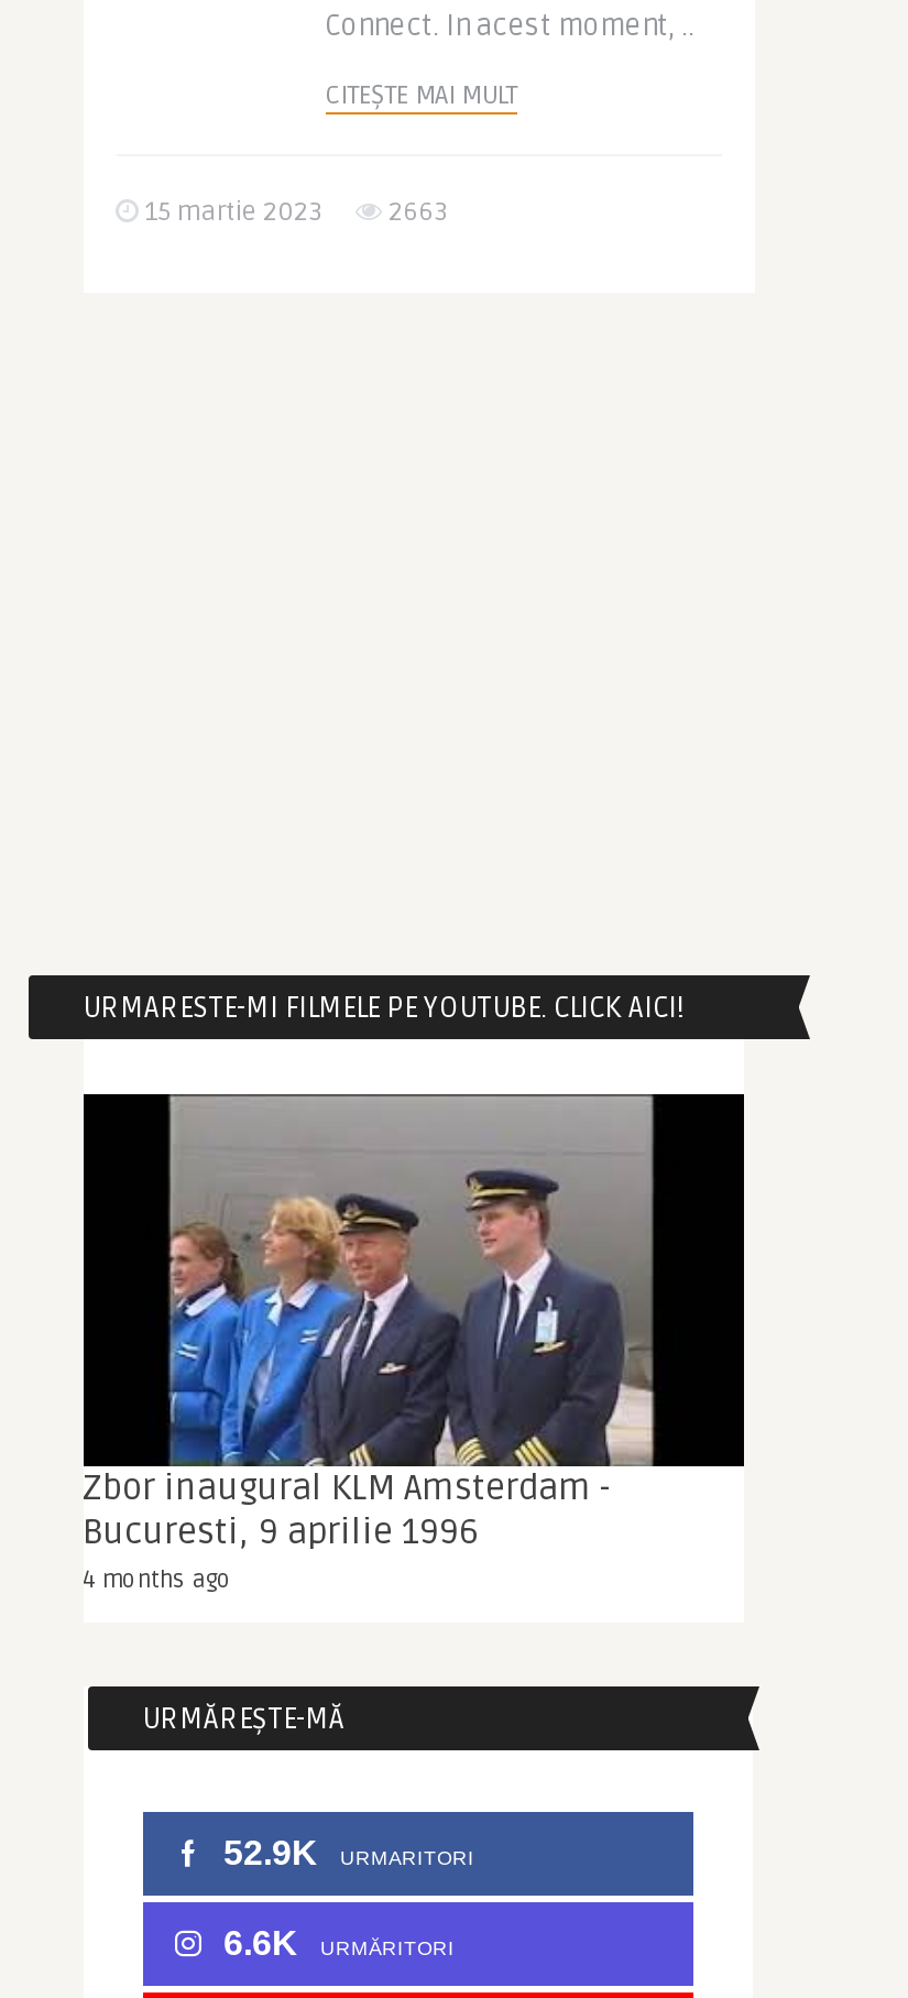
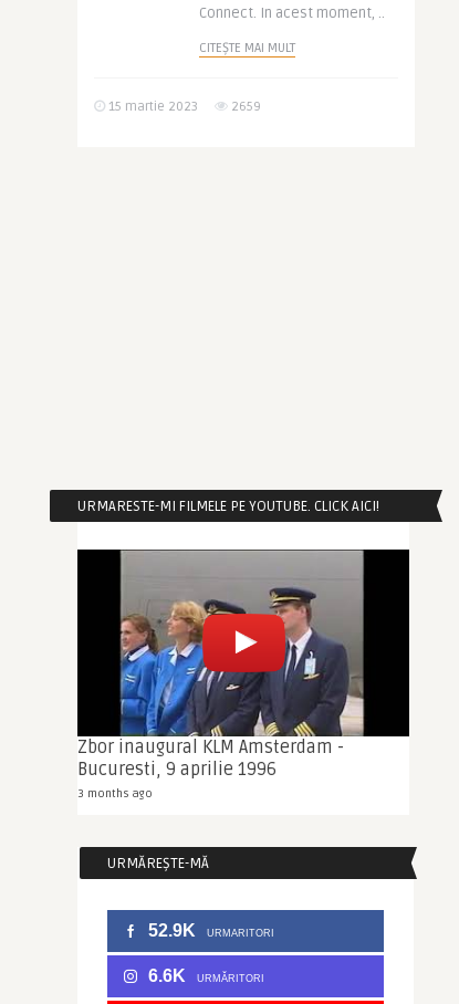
- 15 martie 2023 2663
+ 15 martie 2023 2659

- [image]
+ [image]

- 4 months ago
+ 3 months ago
